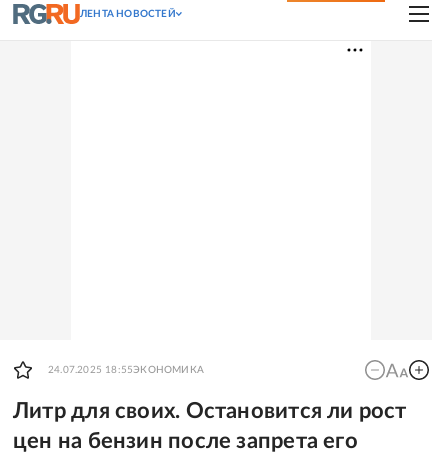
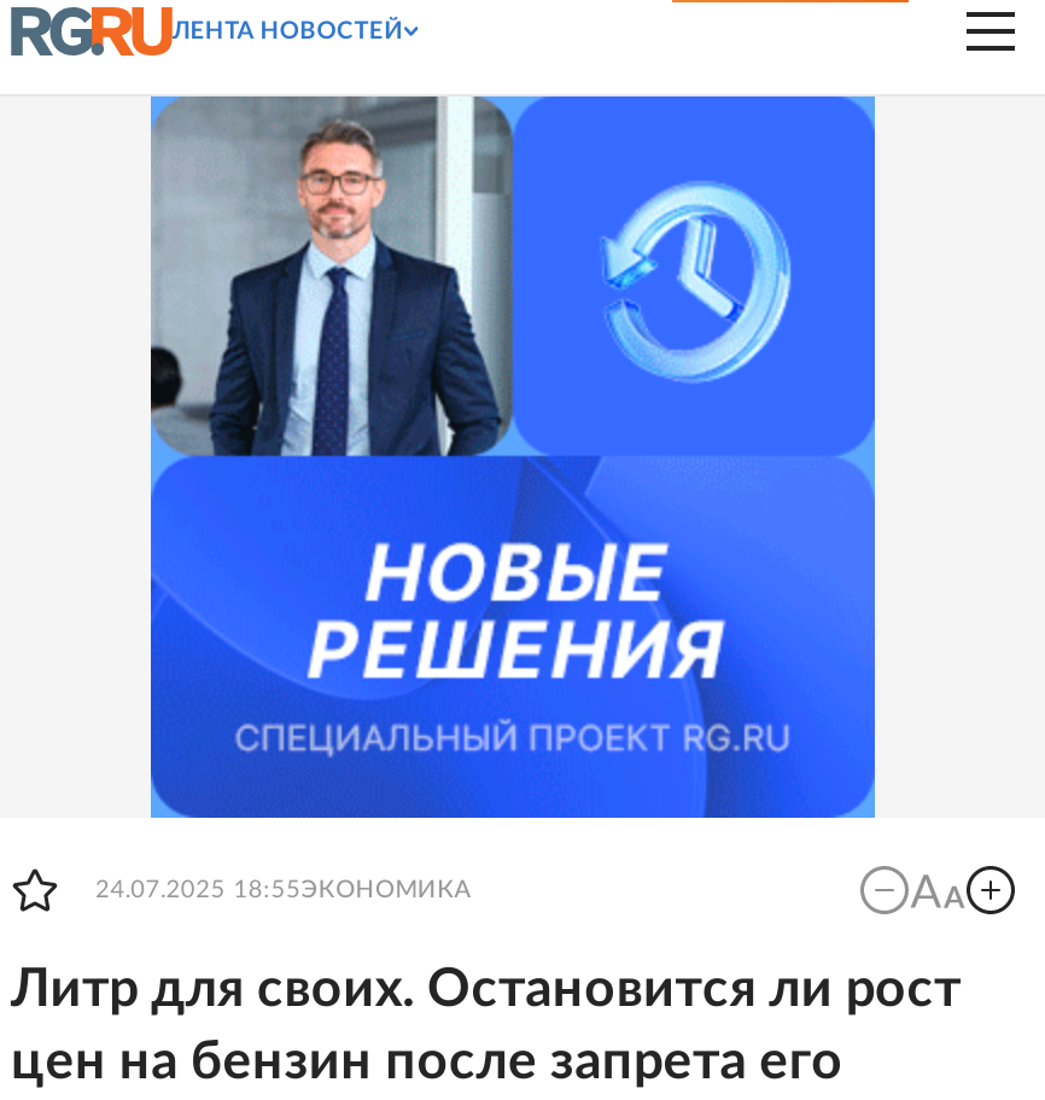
+ [image]
